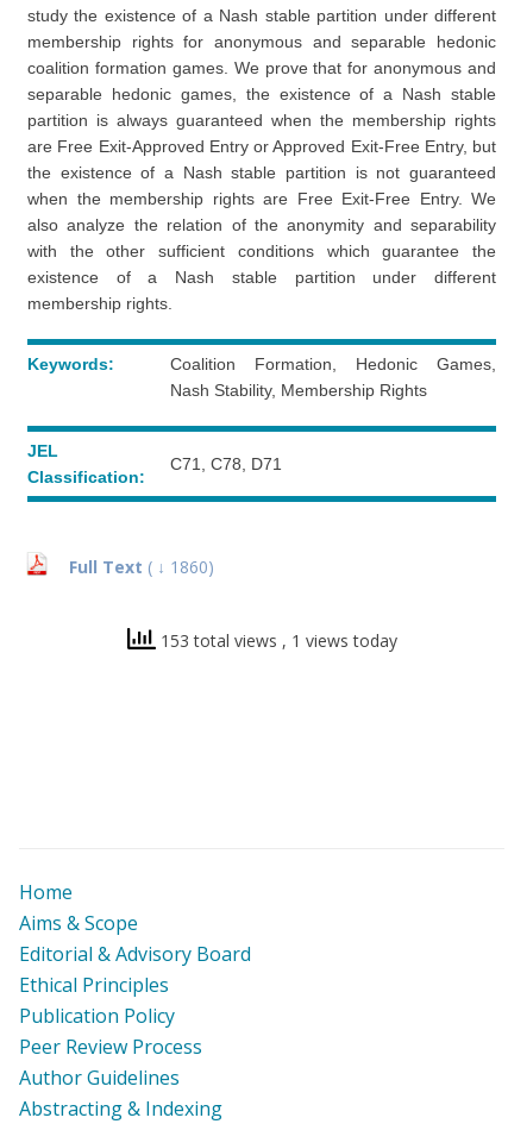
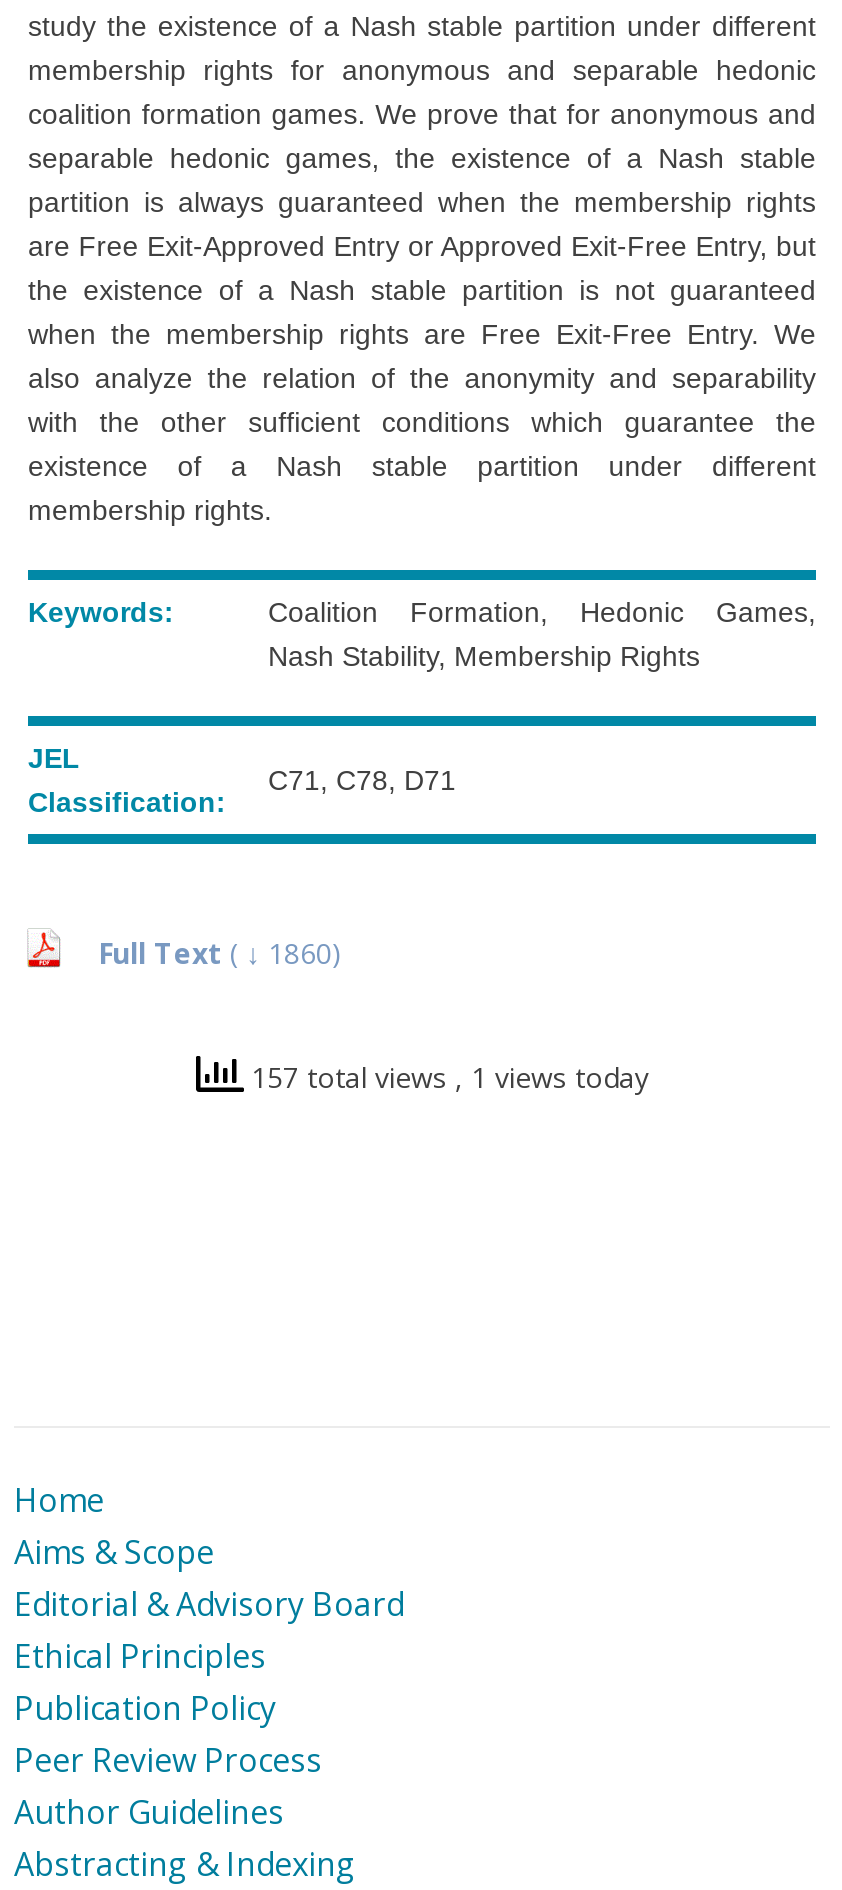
- 153 total views, 1 views today
+ 157 total views, 1 views today
